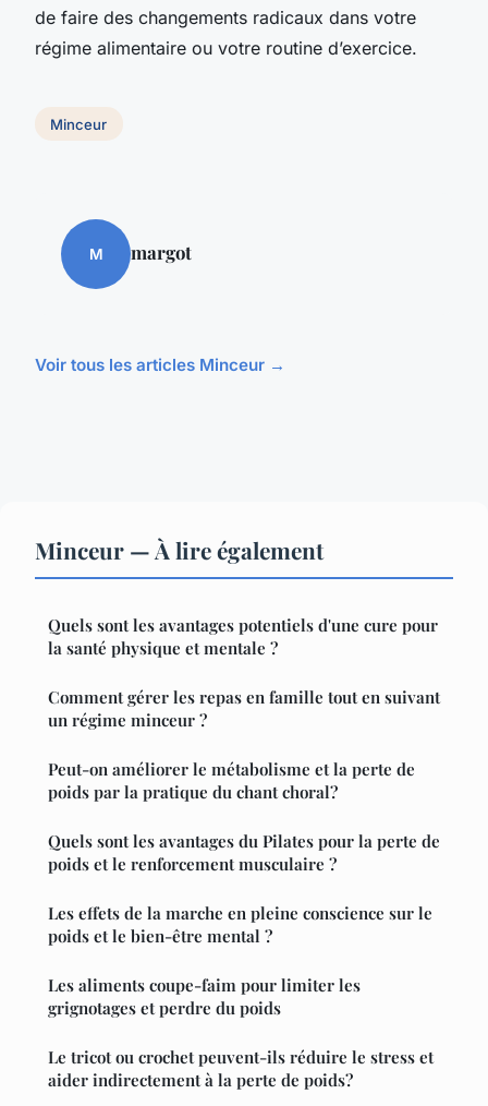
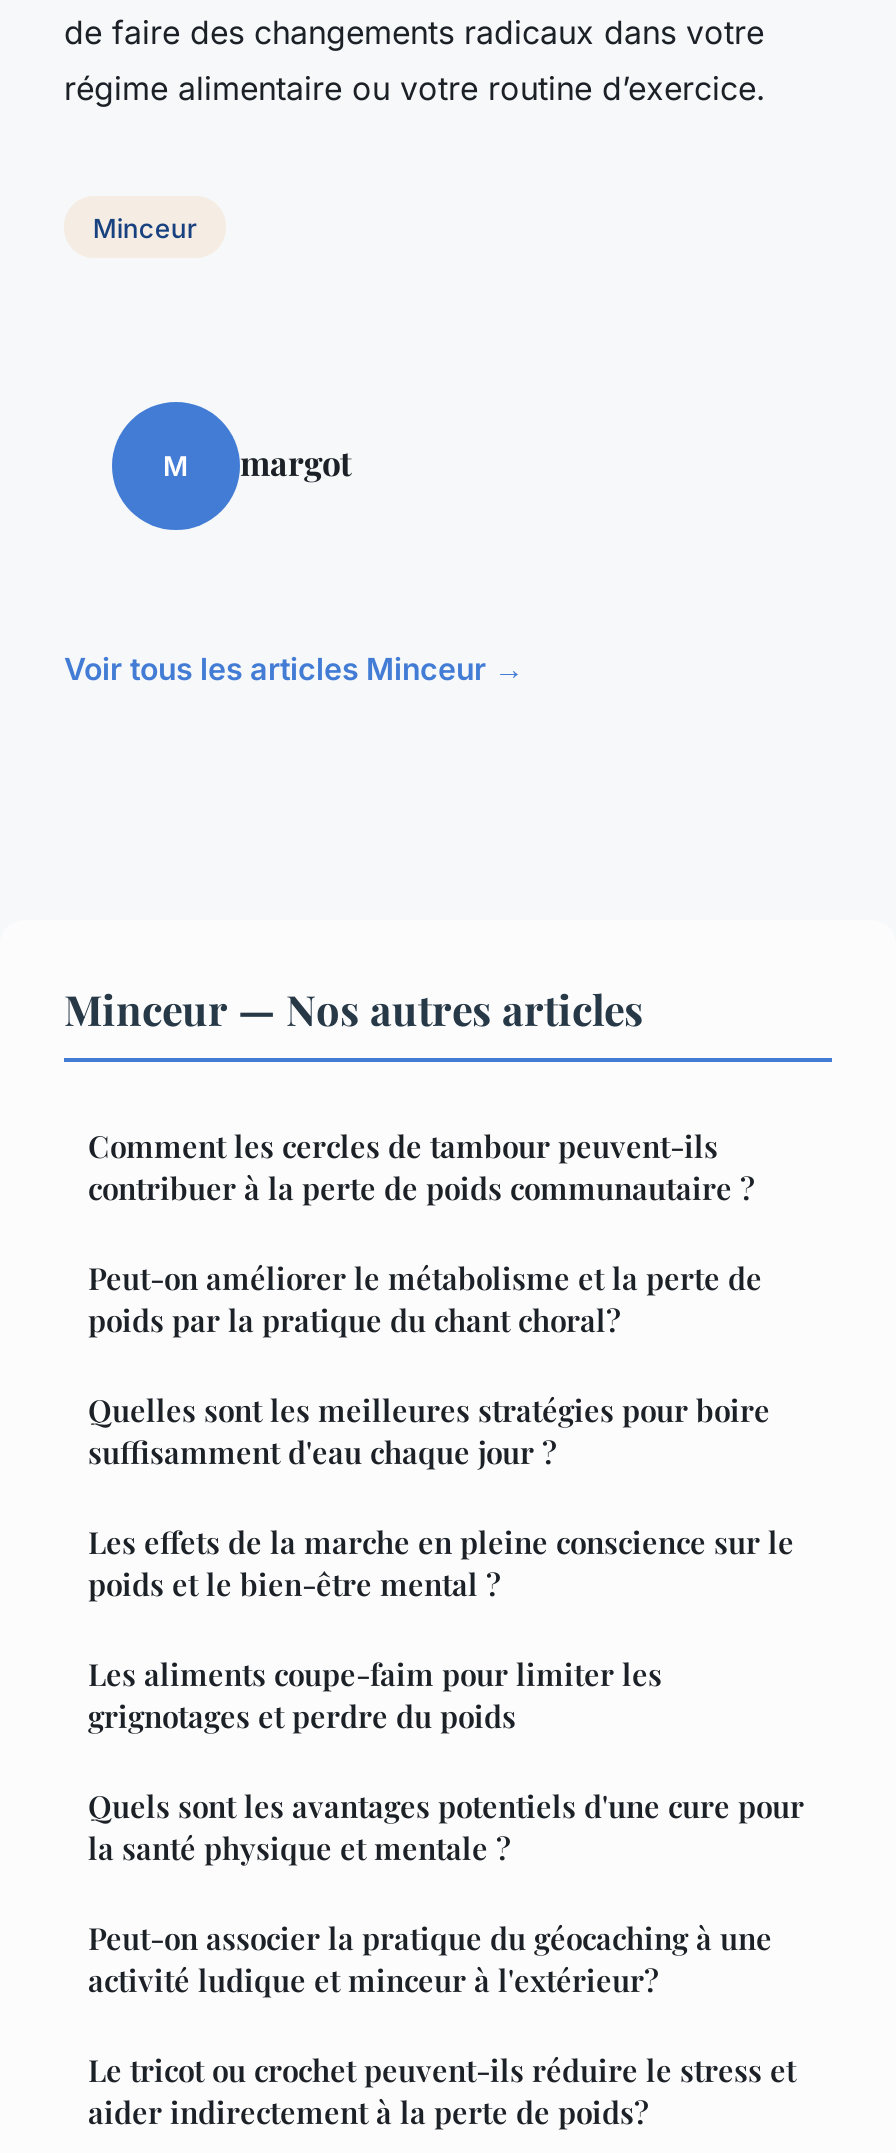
- Minceur — À lire également
- Comment gérer les repas en famille tout en suivant
- un régime minceur ?
+ Minceur — Nos autres articles
+ Comment les cercles de tambour peuvent-ils
+ contribuer à la perte de poids communautaire ?

moved down: Quels sont les avantages potentiels d'une cure pour | la santé physique et mentale ?

moved up: Peut-on améliorer le métabolisme et la perte de | poids par la pratique du chant choral?

- Quels sont les avantages du Pilates pour la perte de
- poids et le renforcement musculaire ?
+ Quelles sont les meilleures stratégies pour boire
+ suffisamment d'eau chaque jour ?

moved up: Les effets de la marche en pleine conscience sur le | poids et le bien-être mental ? | Les aliments coupe-faim pour limiter les | grignotages et perdre du poids

+ Peut-on associer la pratique du géocaching à une
+ activité ludique et minceur à l'extérieur?
